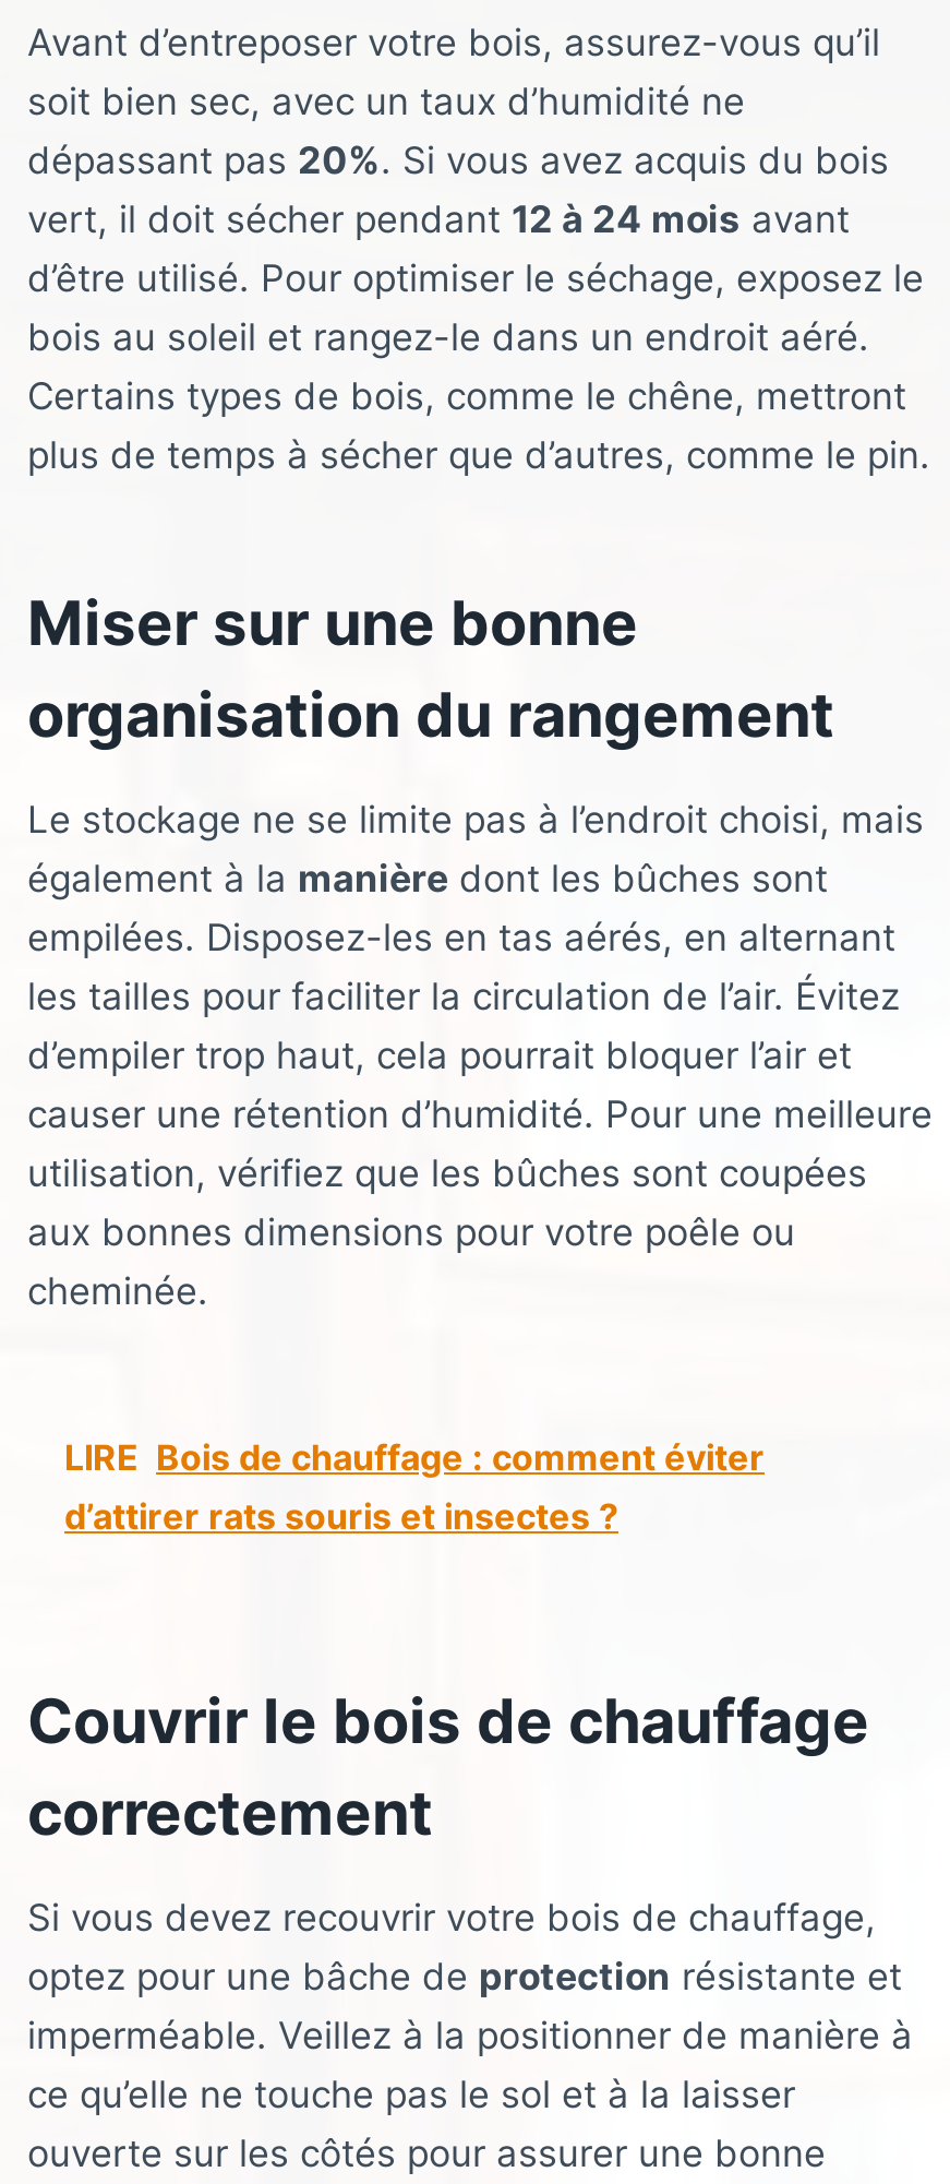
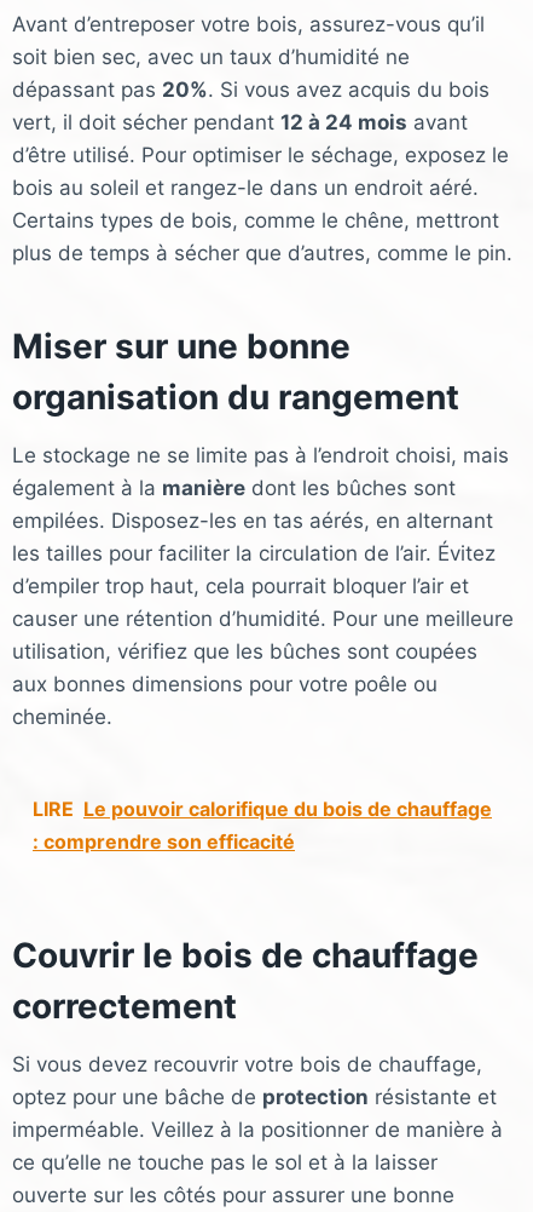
- LIRE Bois de chauffage : comment éviter
- d’attirer rats souris et insectes ?
+ LIRE Le pouvoir calorifique du bois de chauffage
+ : comprendre son efficacité
